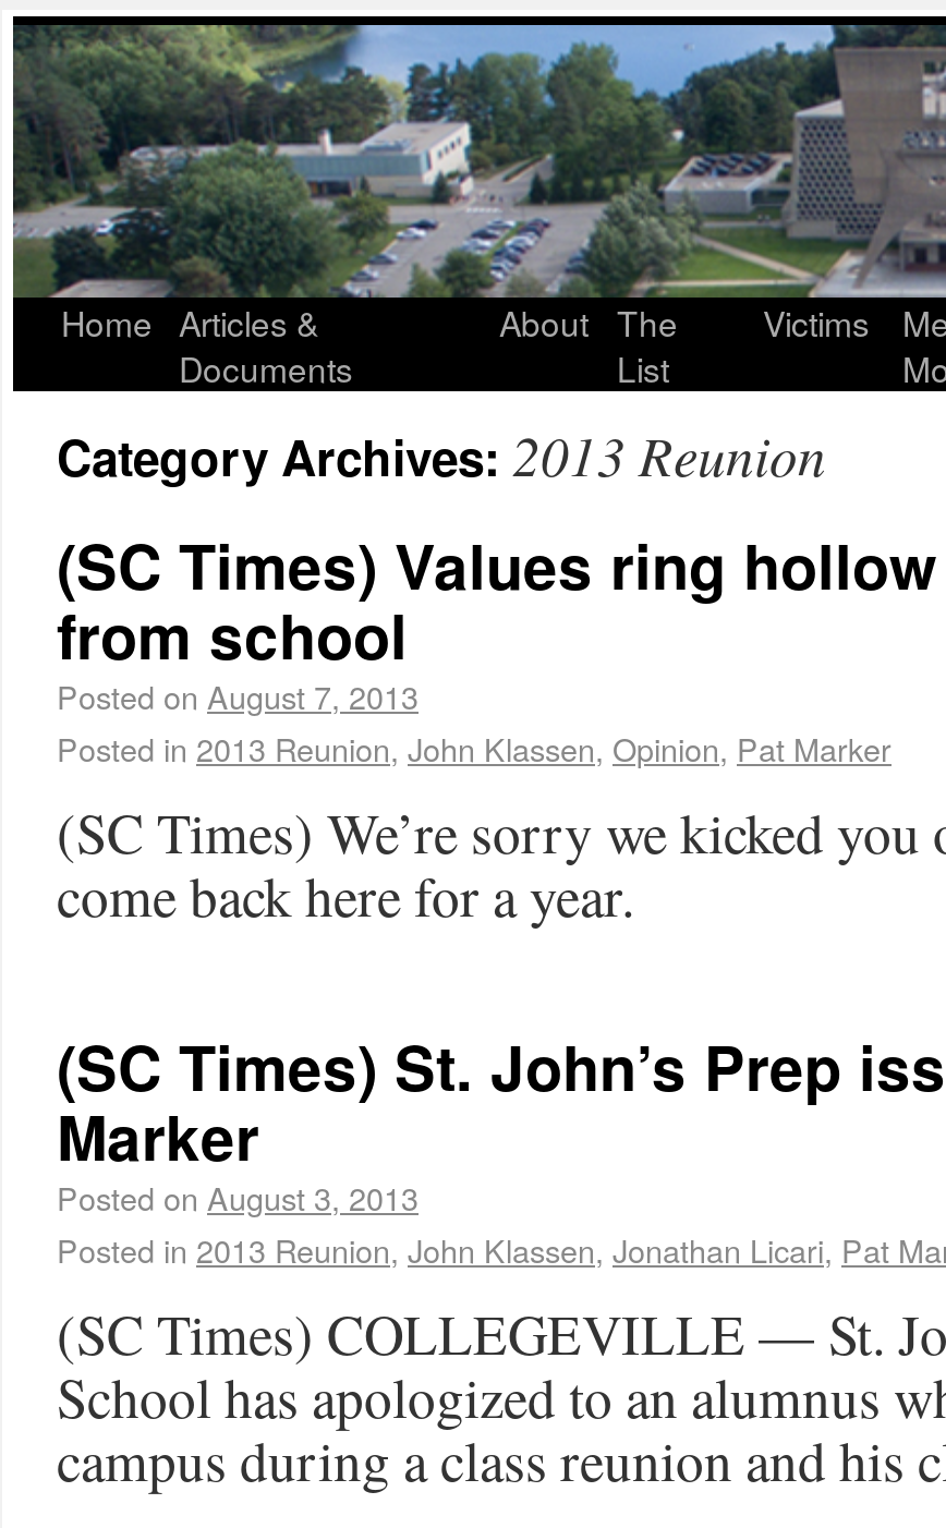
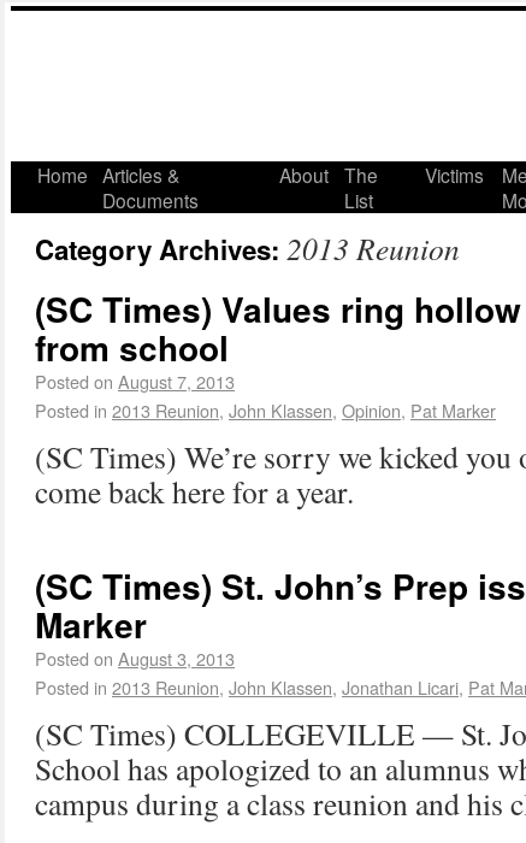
- [image]
